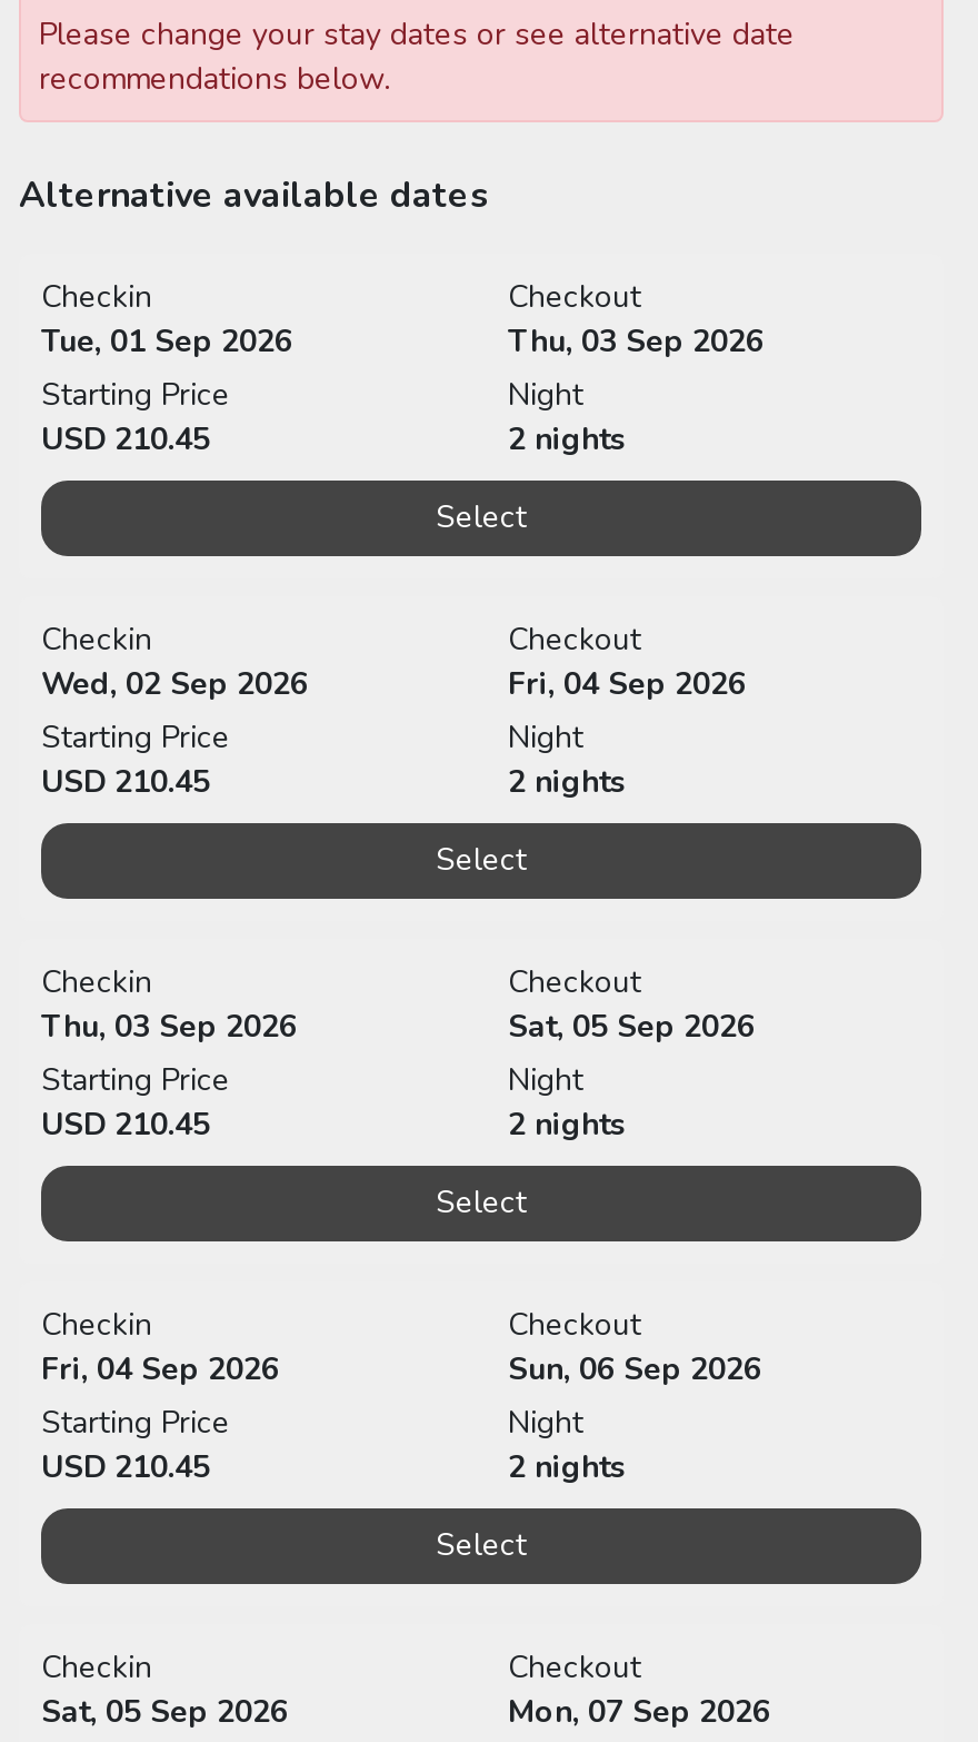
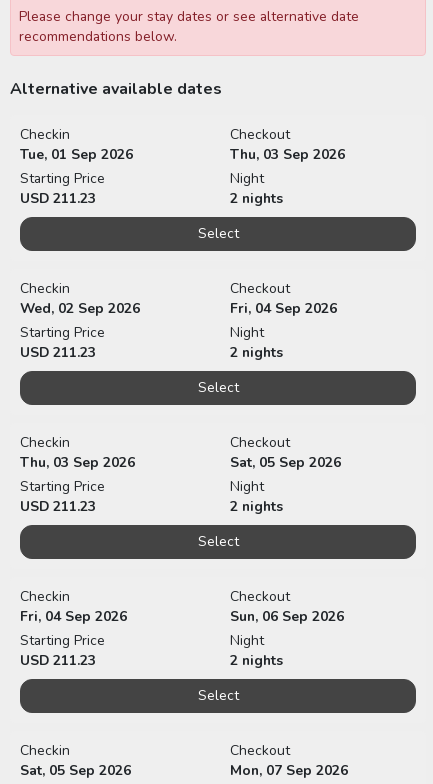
- USD 210.45
+ USD 211.23

- USD 210.45
+ USD 211.23

- USD 210.45
+ USD 211.23

- USD 210.45
+ USD 211.23
